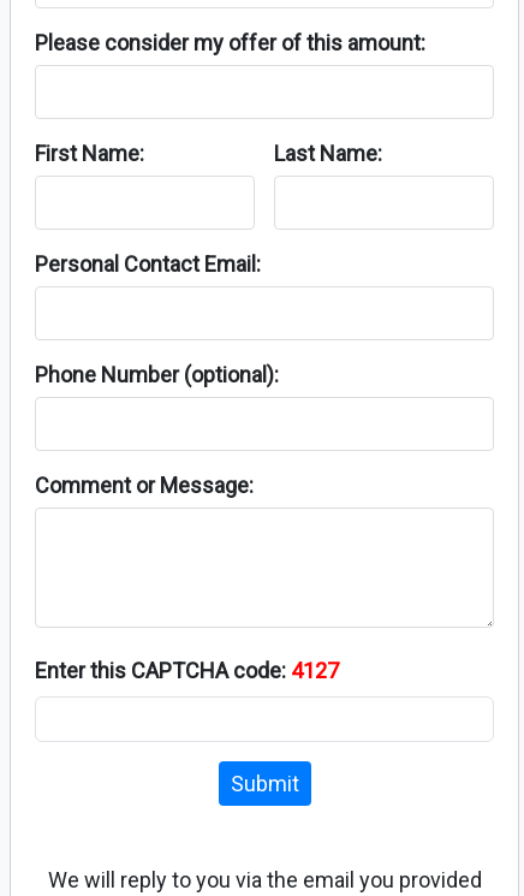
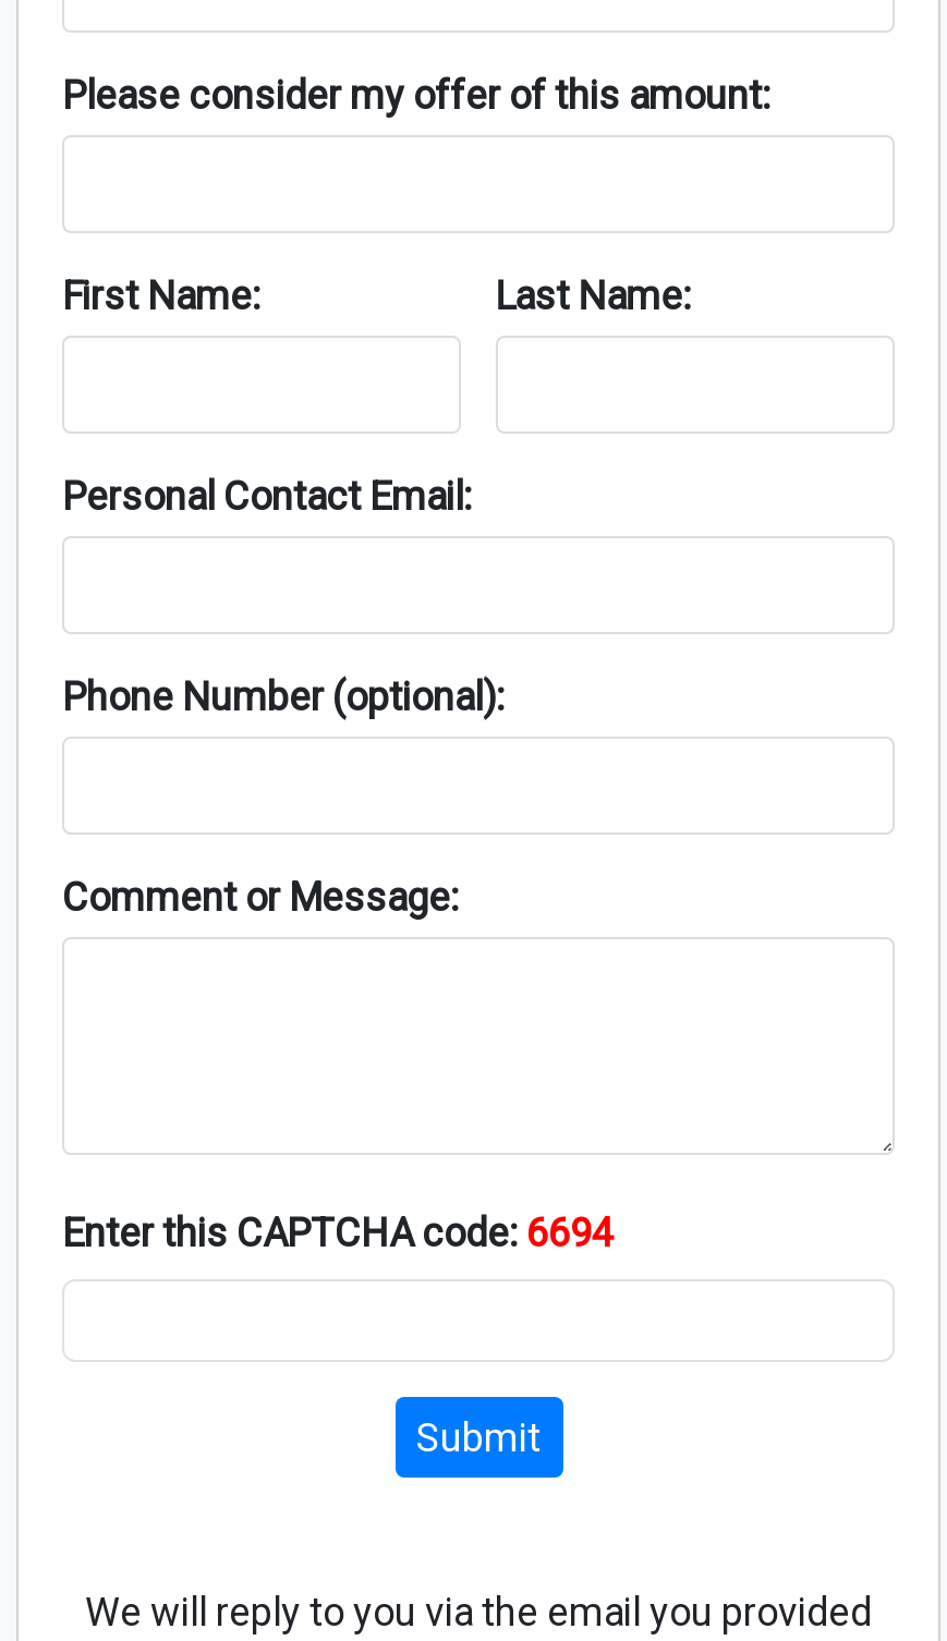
- Enter this CAPTCHA code: 4127
+ Enter this CAPTCHA code: 6694
